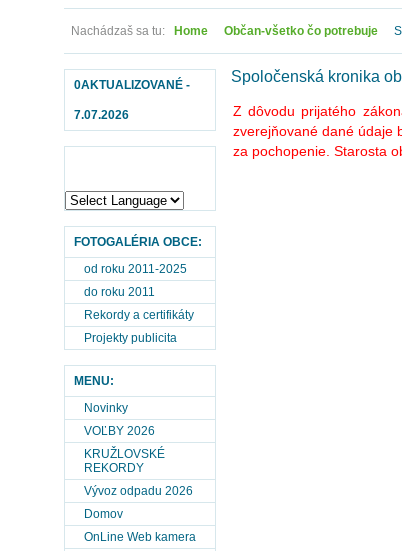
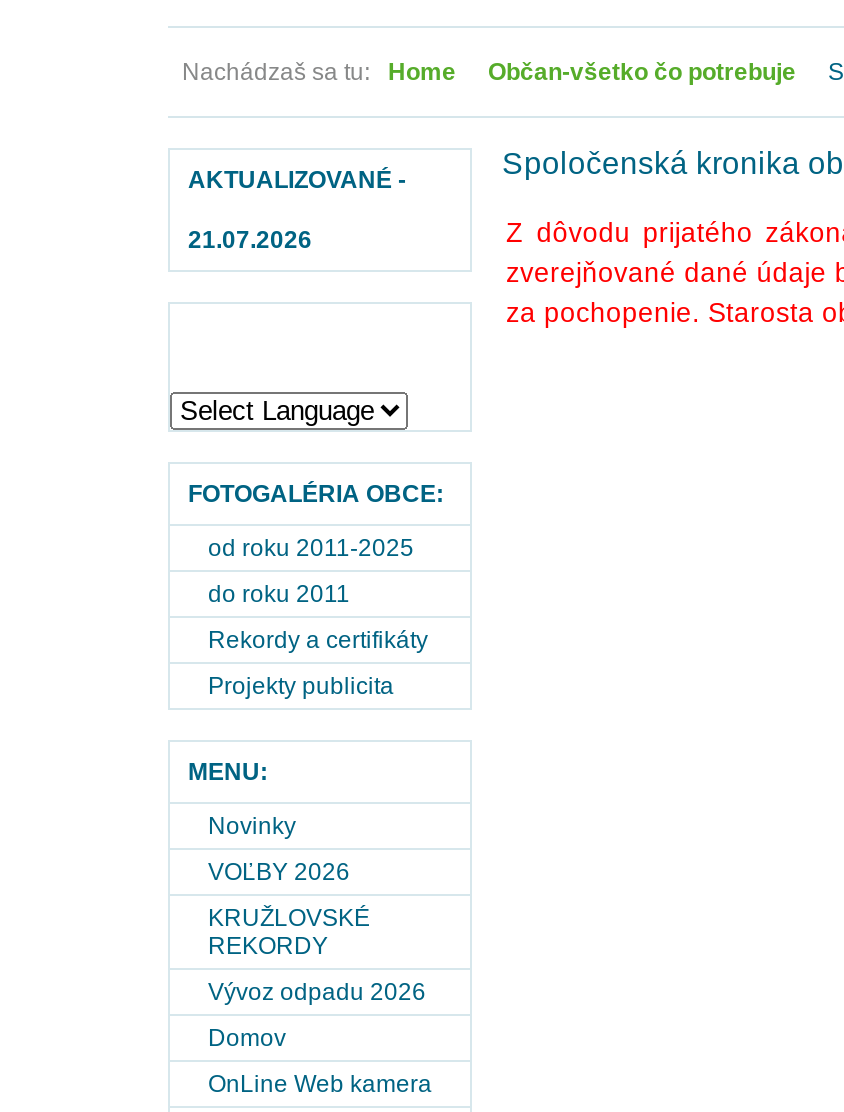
- 0AKTUALIZOVANÉ -
+ AKTUALIZOVANÉ -

- 7.07.2026
+ 21.07.2026
